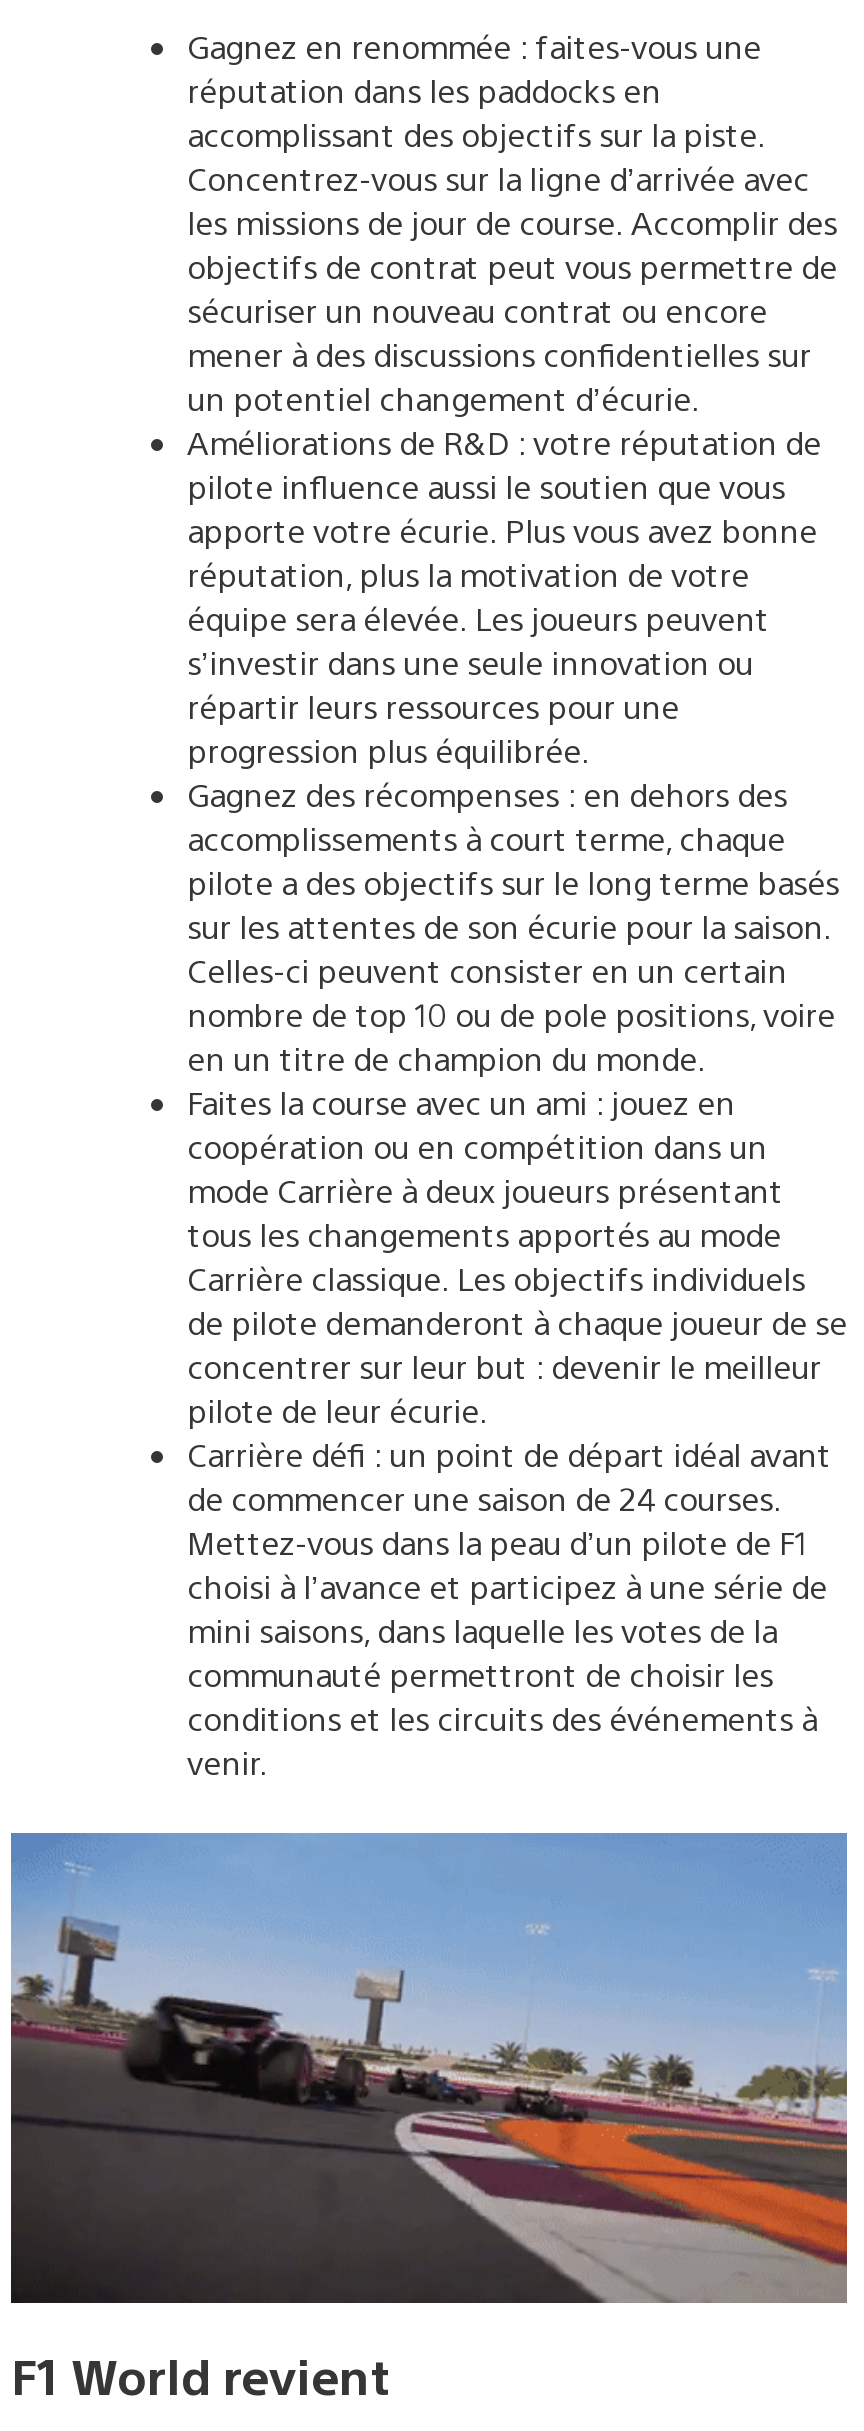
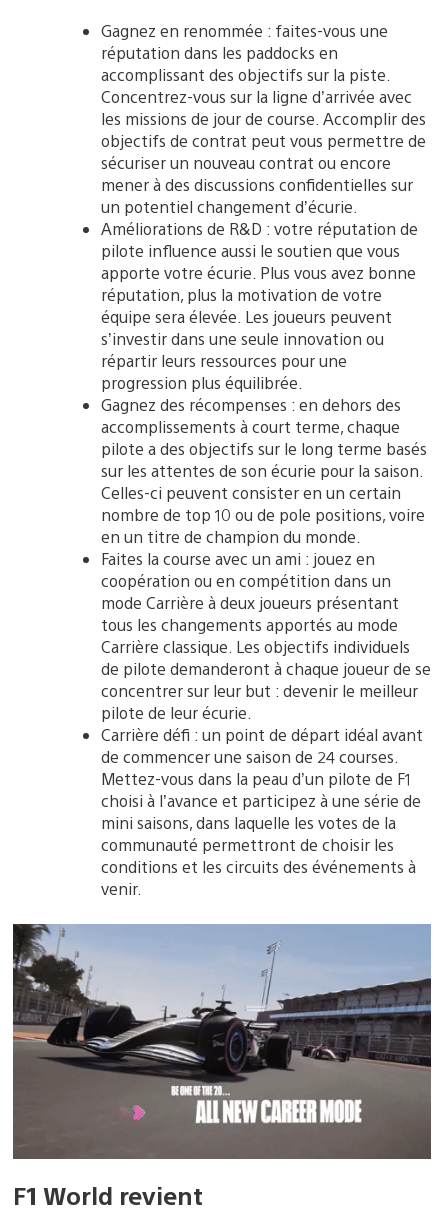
- [image]
+ [image]
